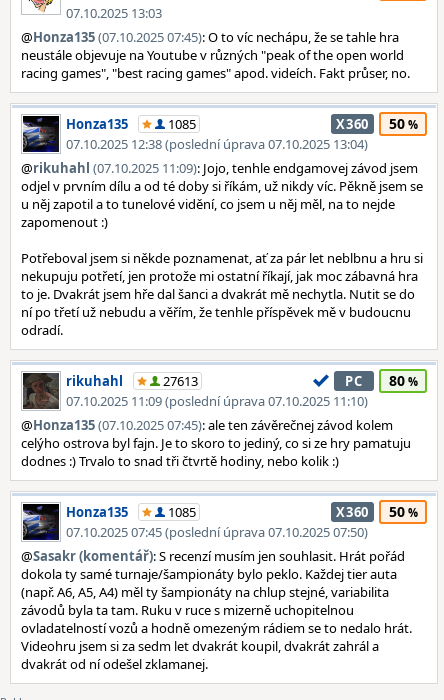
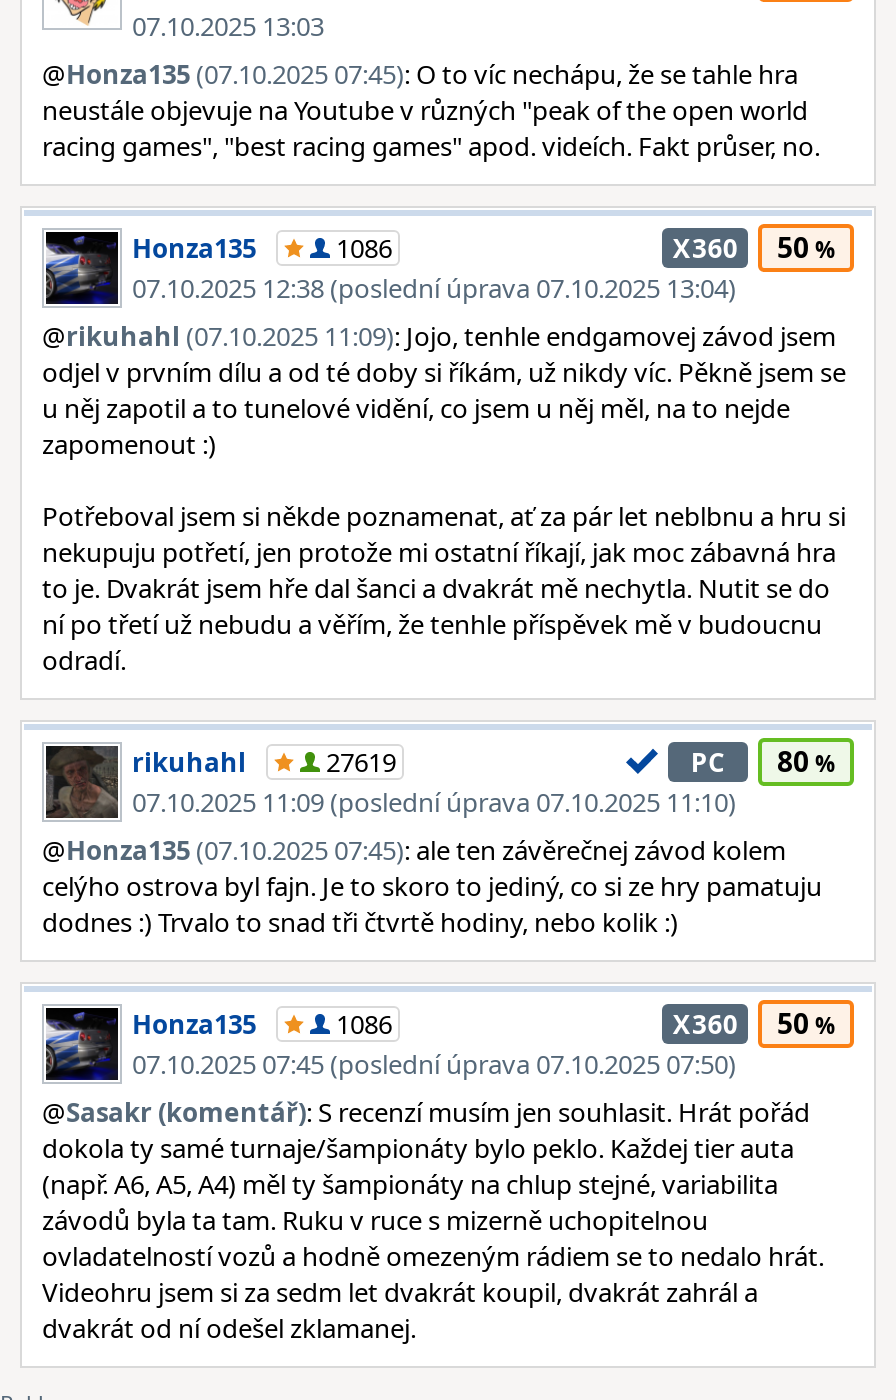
- 1085
+ 1086

- 27613
+ 27619

- 1085
+ 1086
